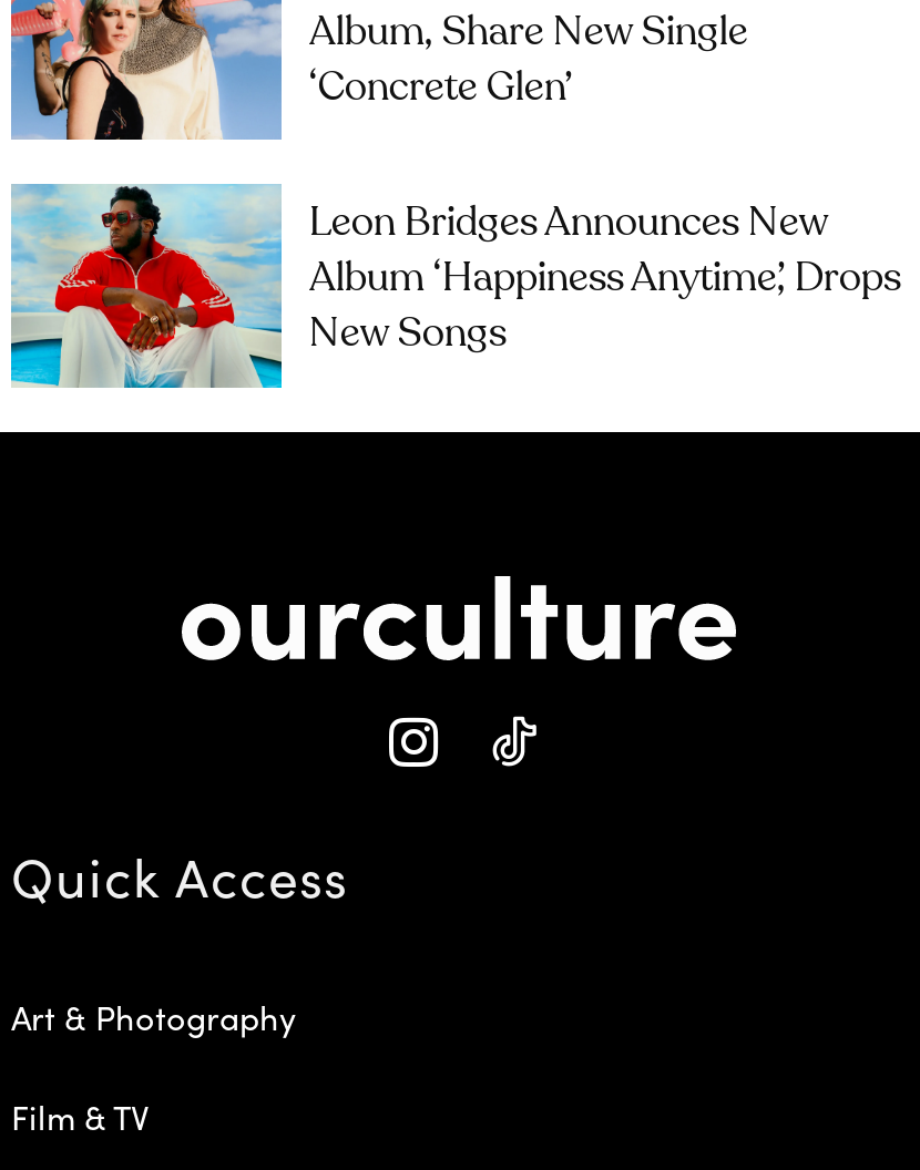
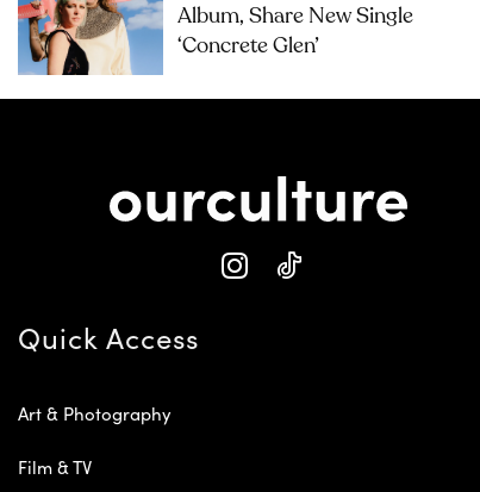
- [image]
- Leon Bridges Announces New
- Album ‘Happiness Anytime’, Drops
- New Songs
